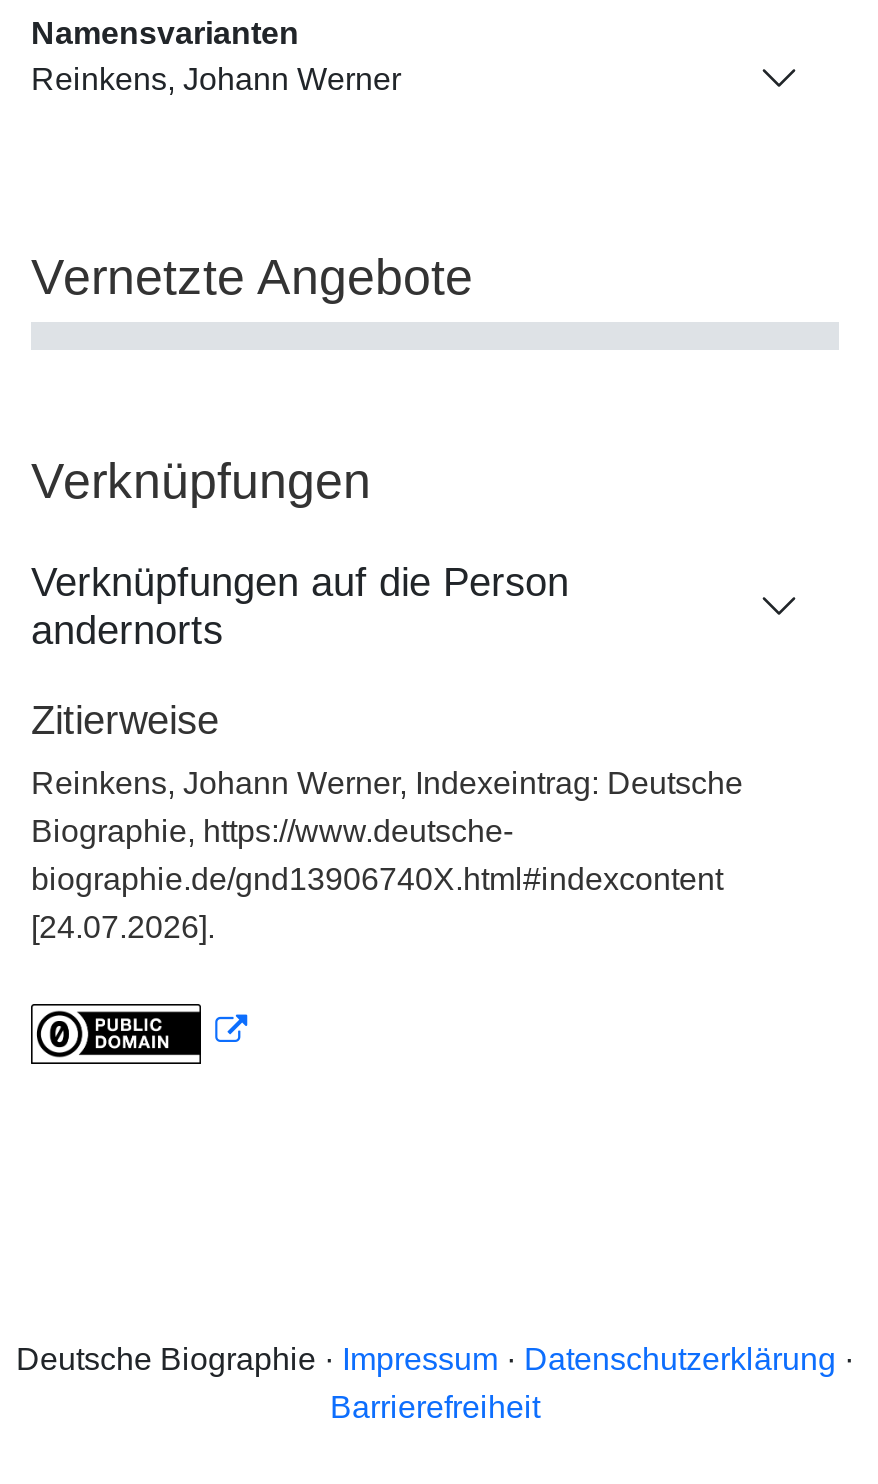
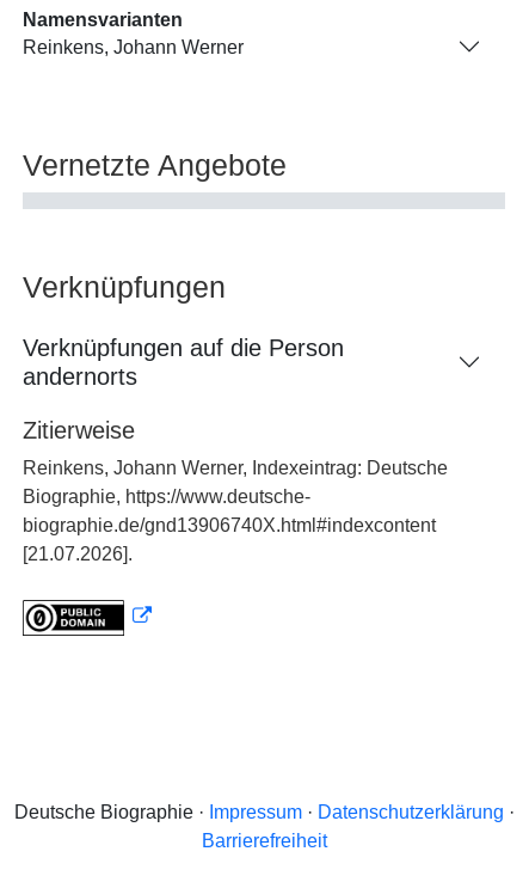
- [24.07.2026].
+ [21.07.2026].
